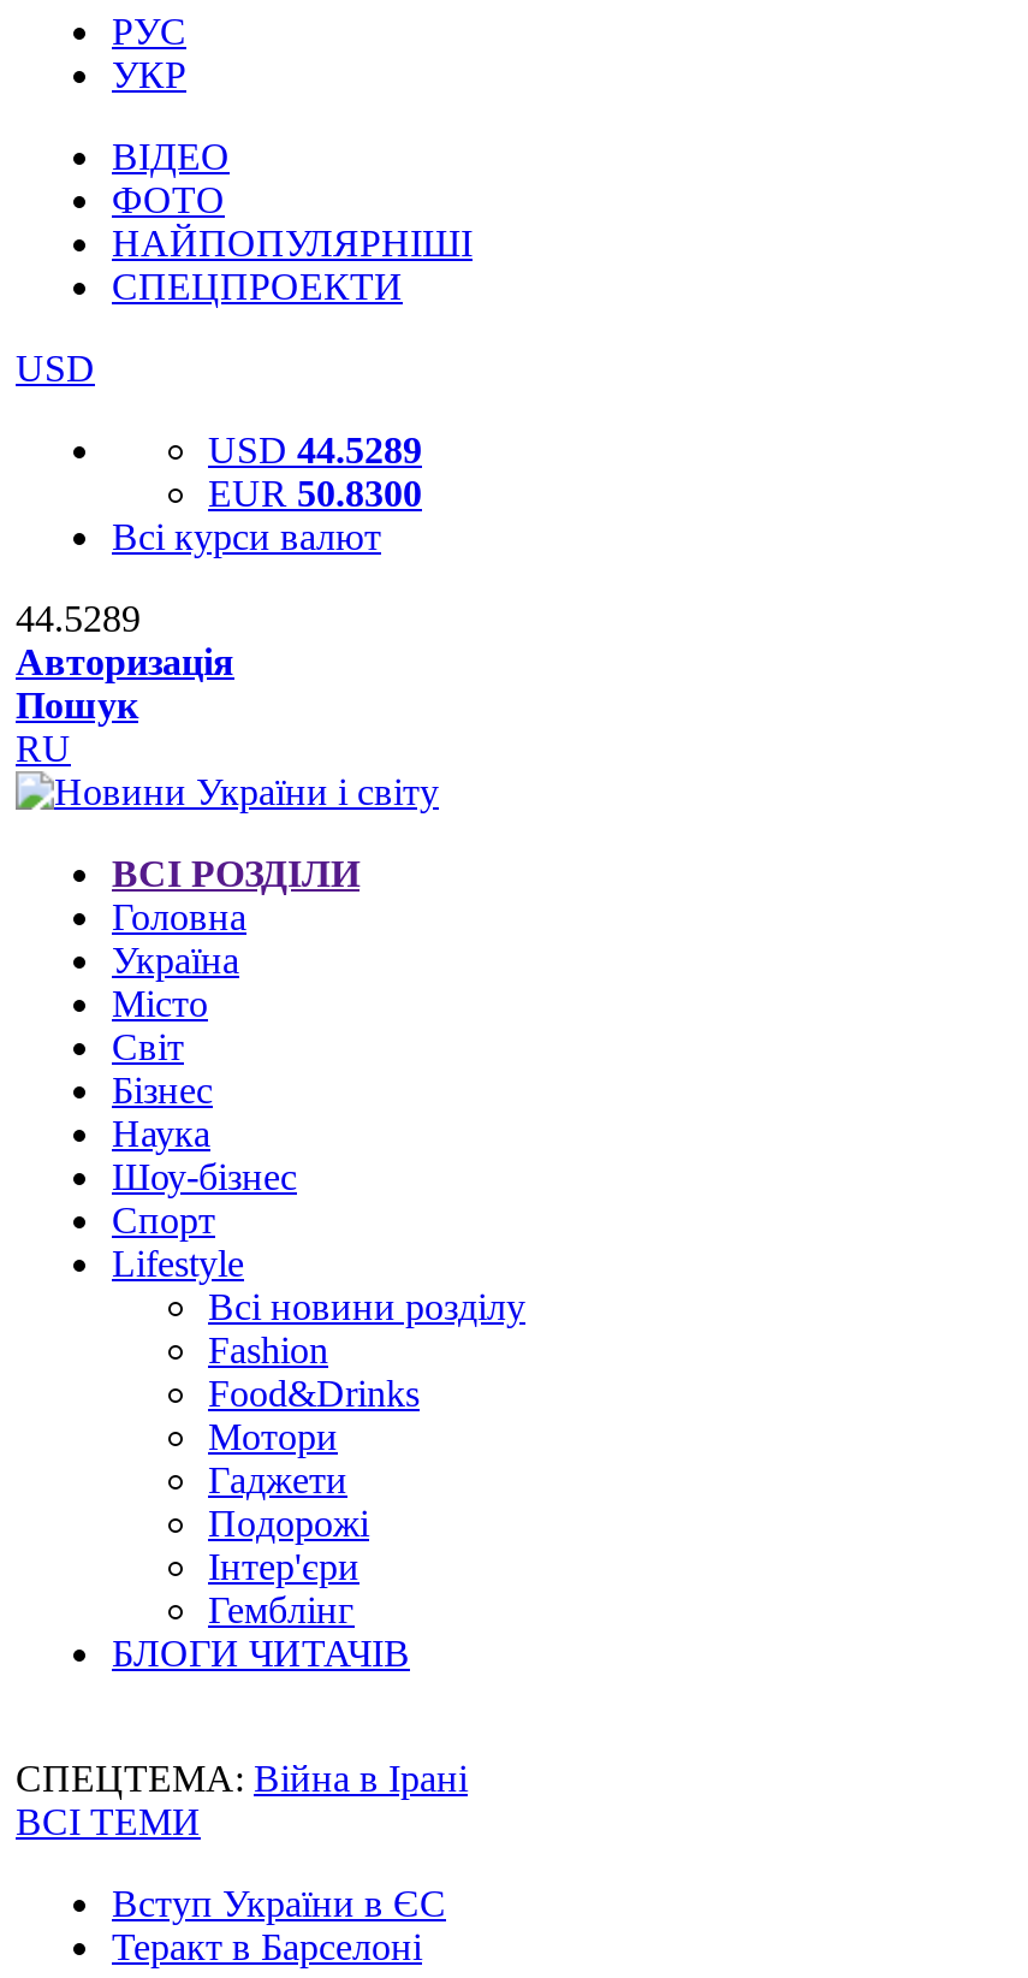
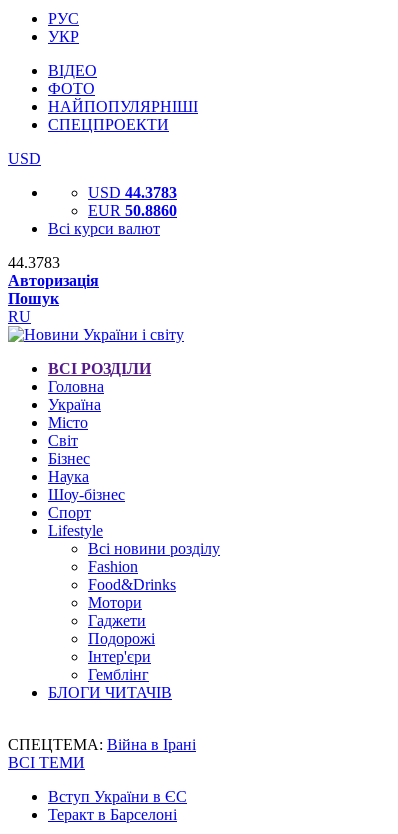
- USD 44.5289
+ USD 44.3783

- EUR 50.8300
+ EUR 50.8860

- 44.5289
+ 44.3783
